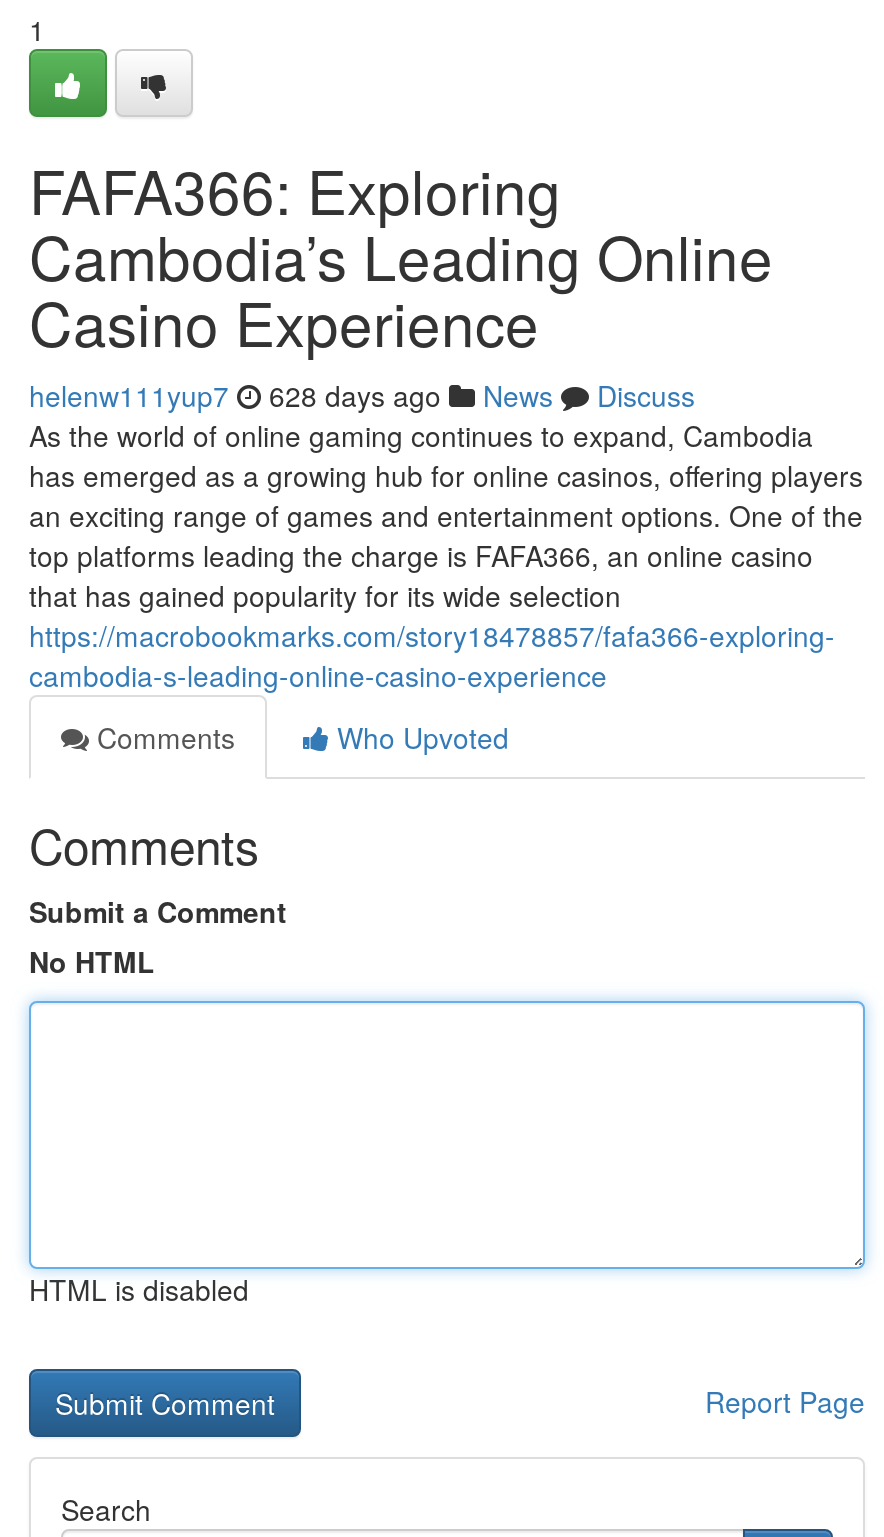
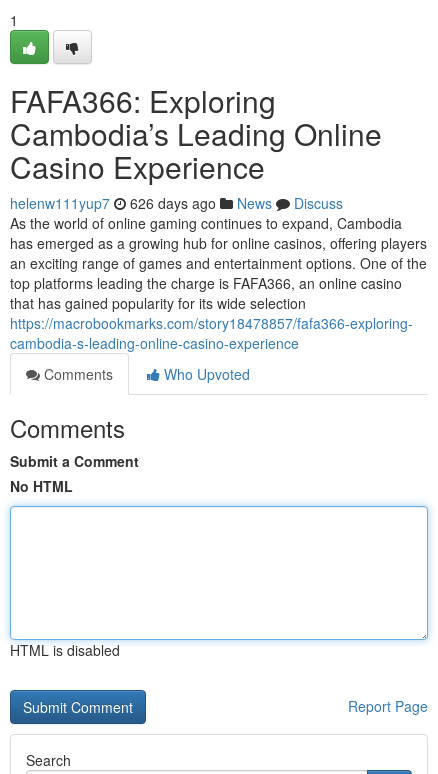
- helenw111yup7 628 days ago News Discuss
+ helenw111yup7 626 days ago News Discuss
